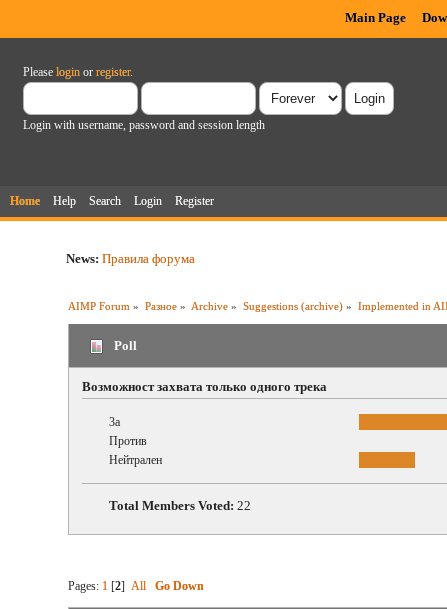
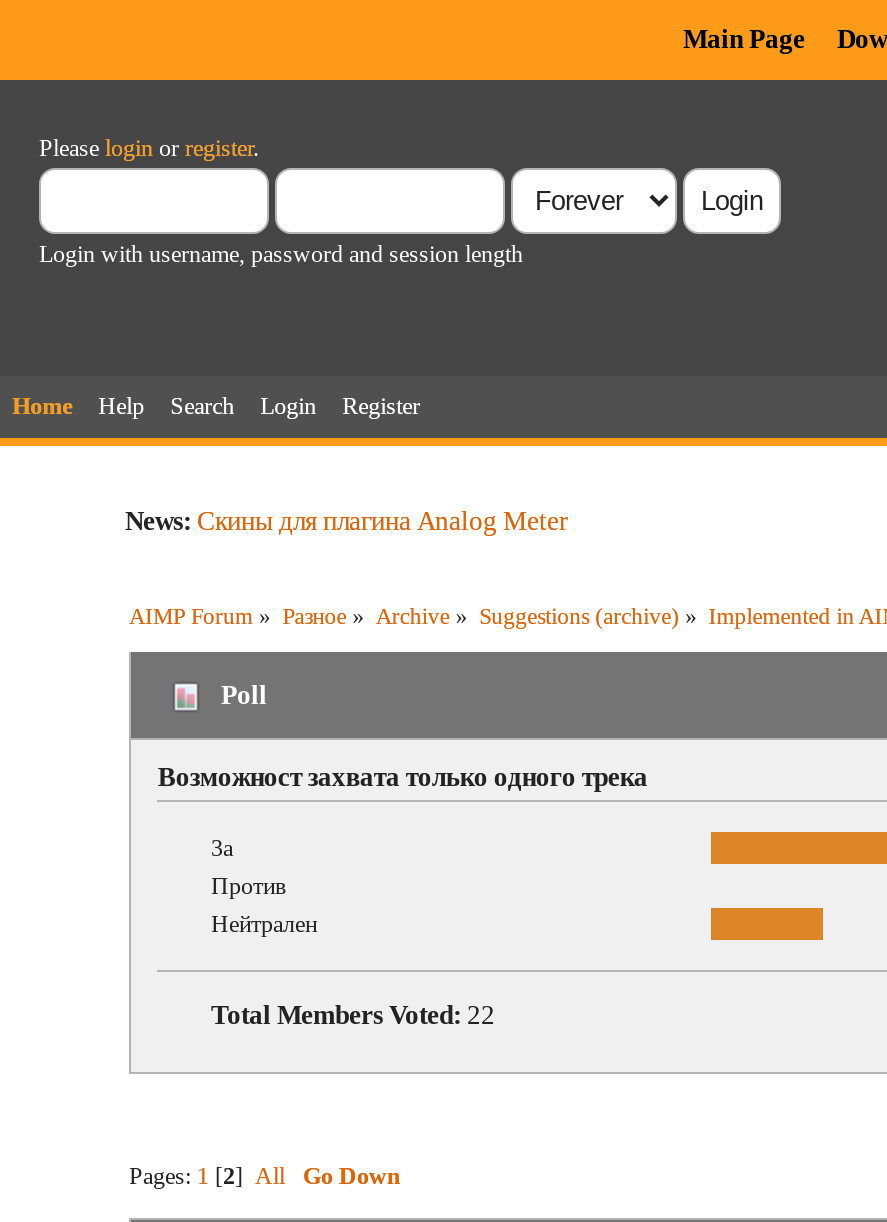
- News: Правила форума
+ News: Скины для плагина Analog Meter
